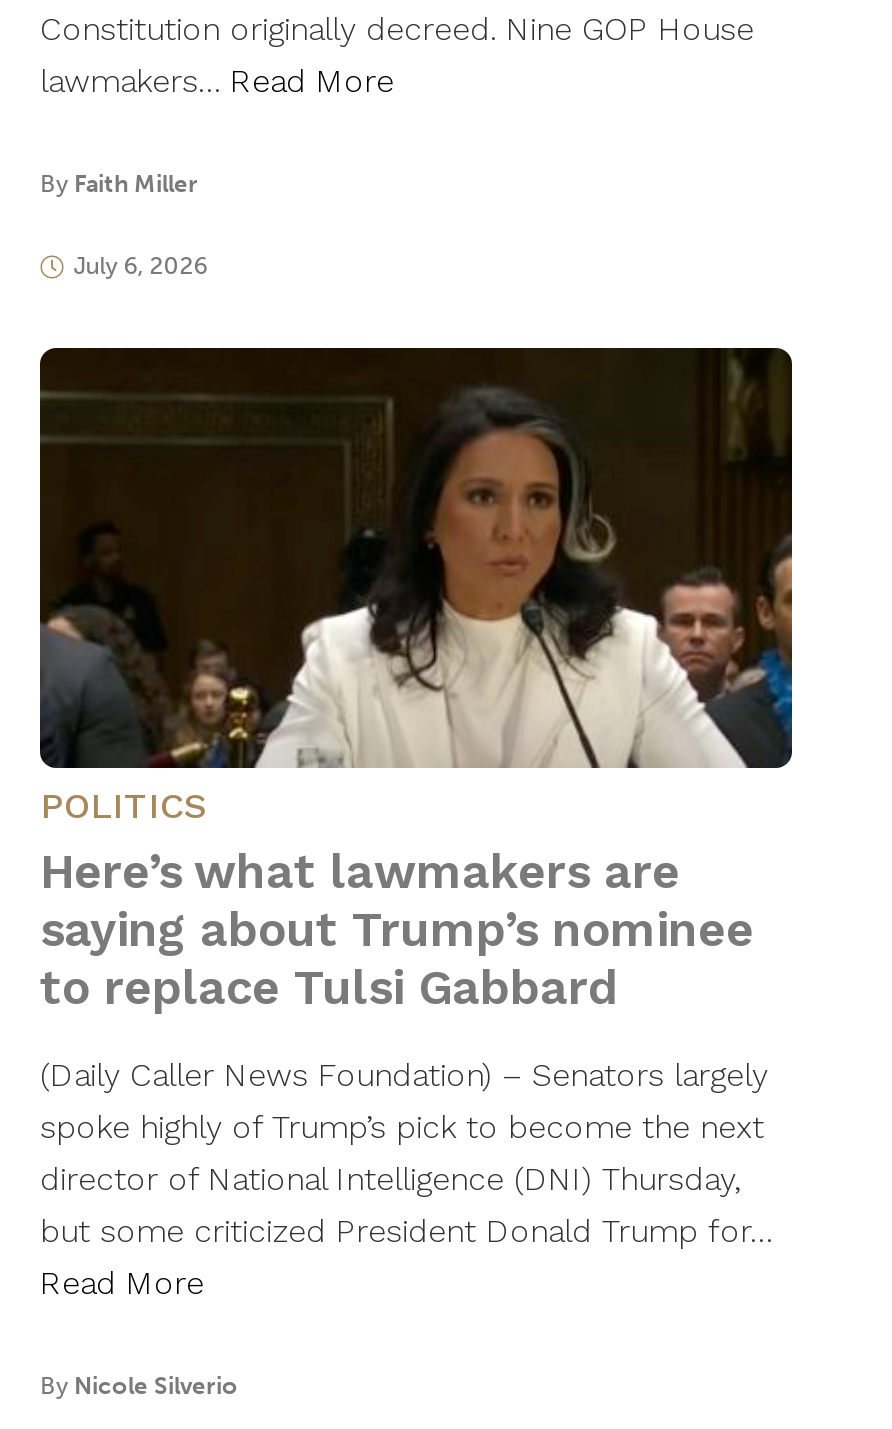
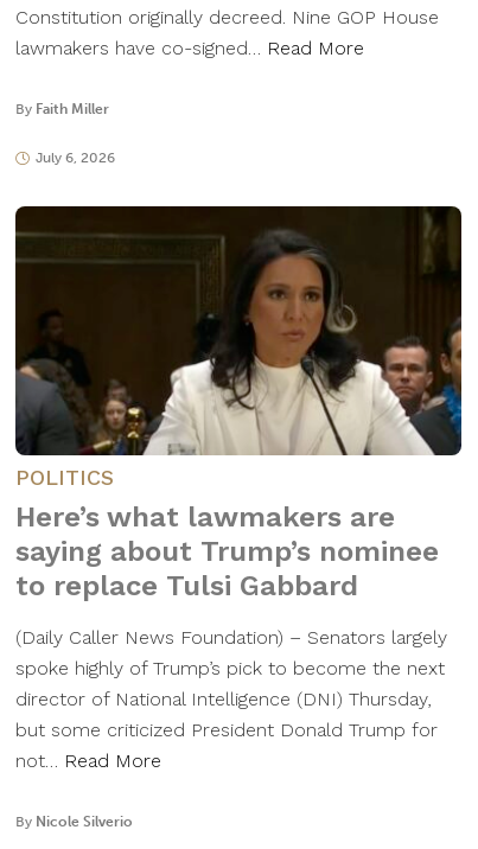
- lawmakers… Read More
+ lawmakers have co-signed… Read More

- but some criticized President Donald Trump for…
- Read More
+ but some criticized President Donald Trump for
+ not… Read More
